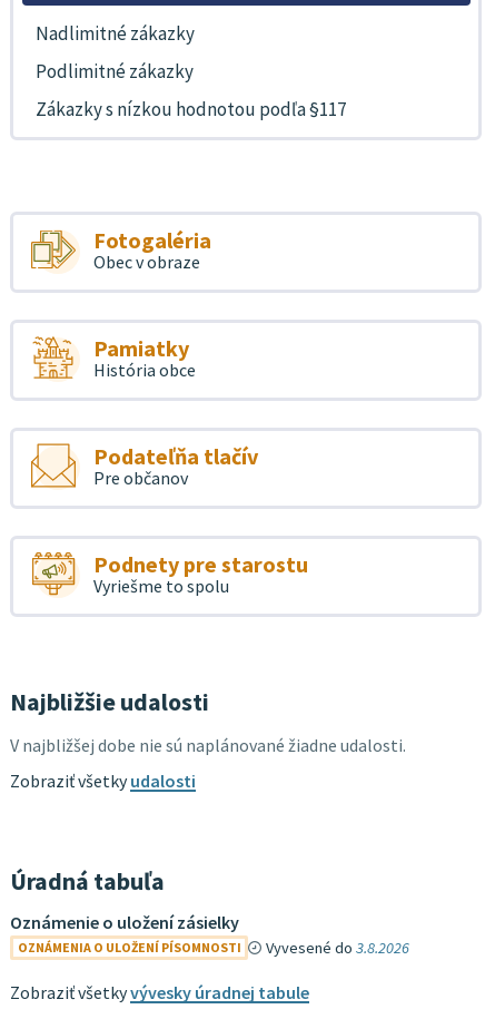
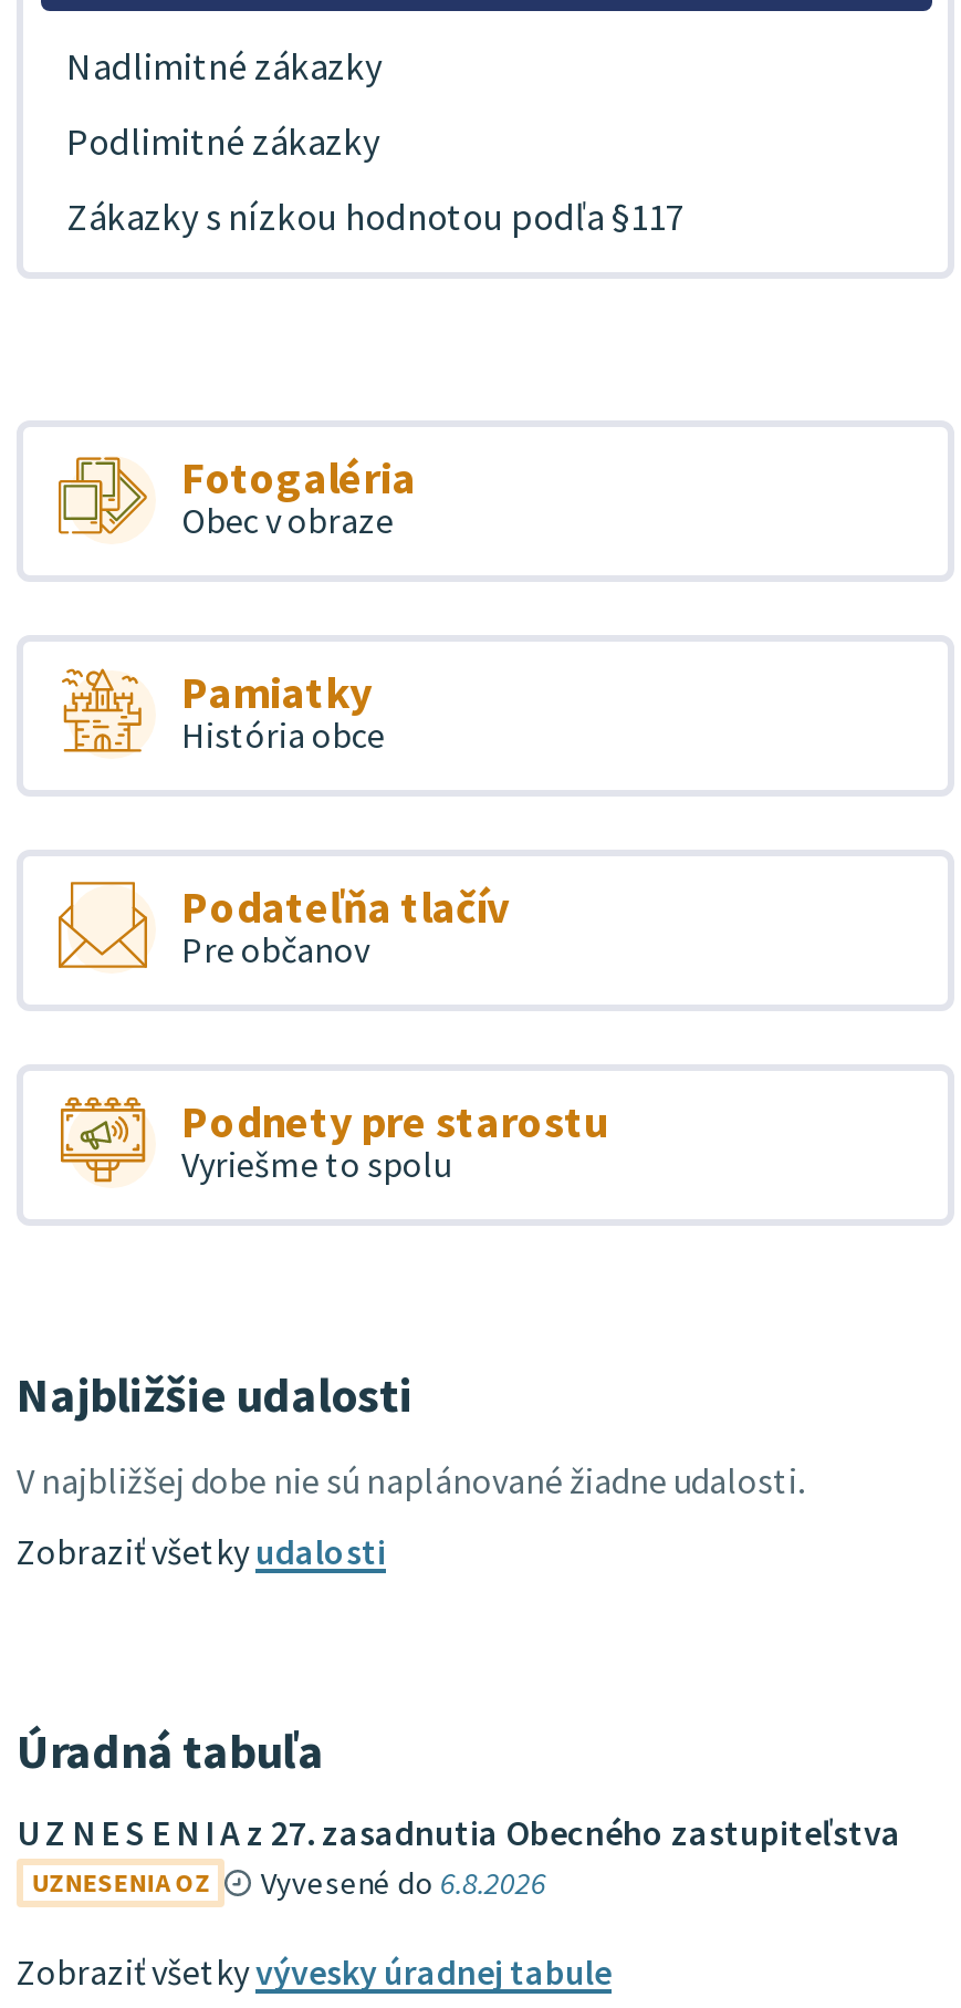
- Oznámenie o uložení zásielky
- OZNÁMENIA O ULOŽENÍ PÍSOMNOSTI
- Vyvesené do 3.8.2026
+ U Z N E S E N I A z 27. zasadnutia Obecného zastupiteľstva
+ UZNESENIA OZ
+ Vyvesené do 6.8.2026
